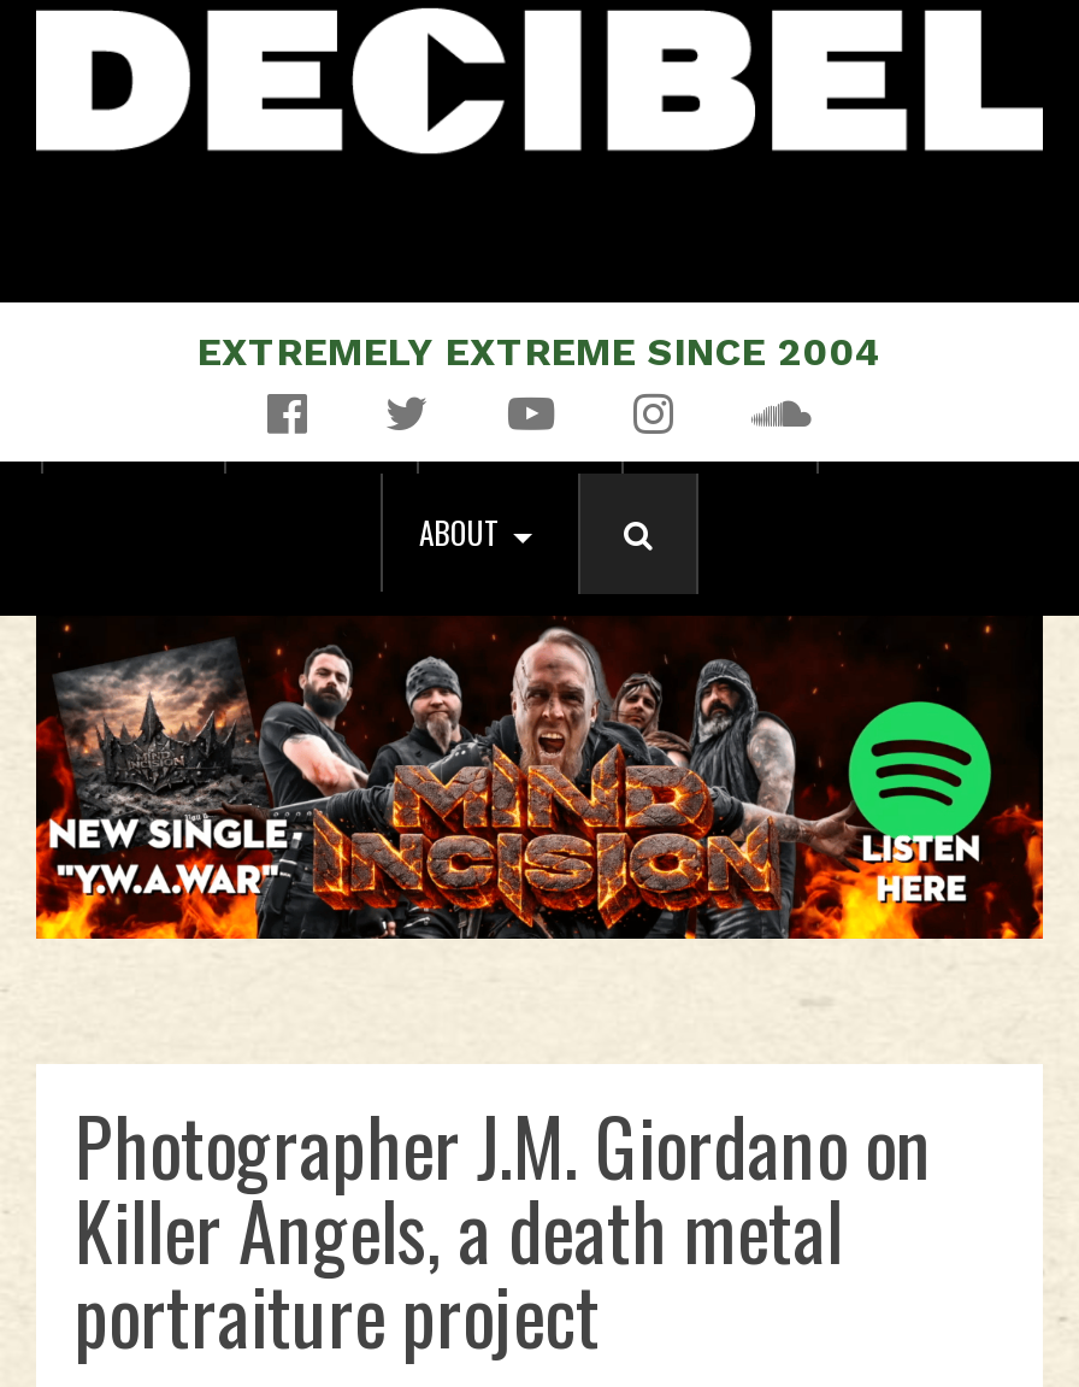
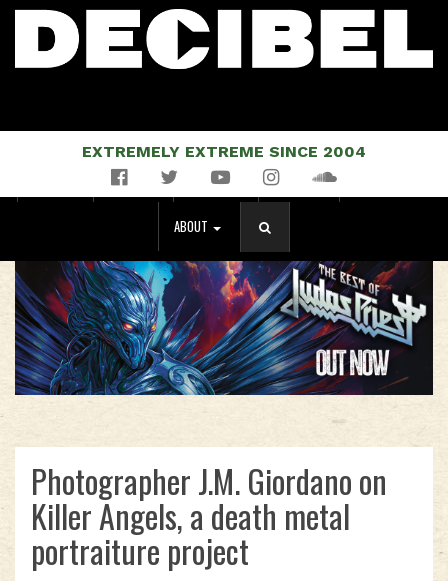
- [image]
+ [image]
